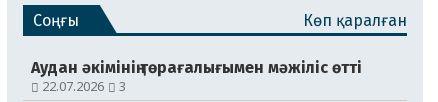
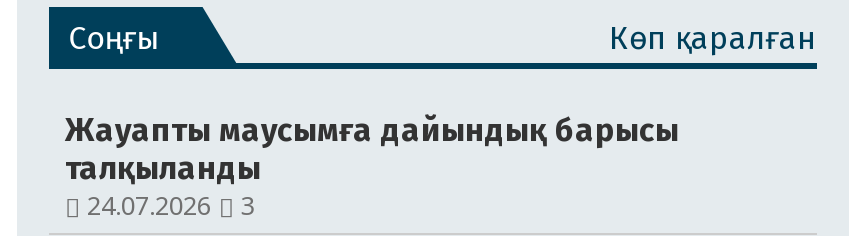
- Аудан әкімінің төрағалығымен мәжіліс өтті
- 22.07.2026
+ Жауапты маусымға дайындық барысы
+ талқыланды
+ 24.07.2026
